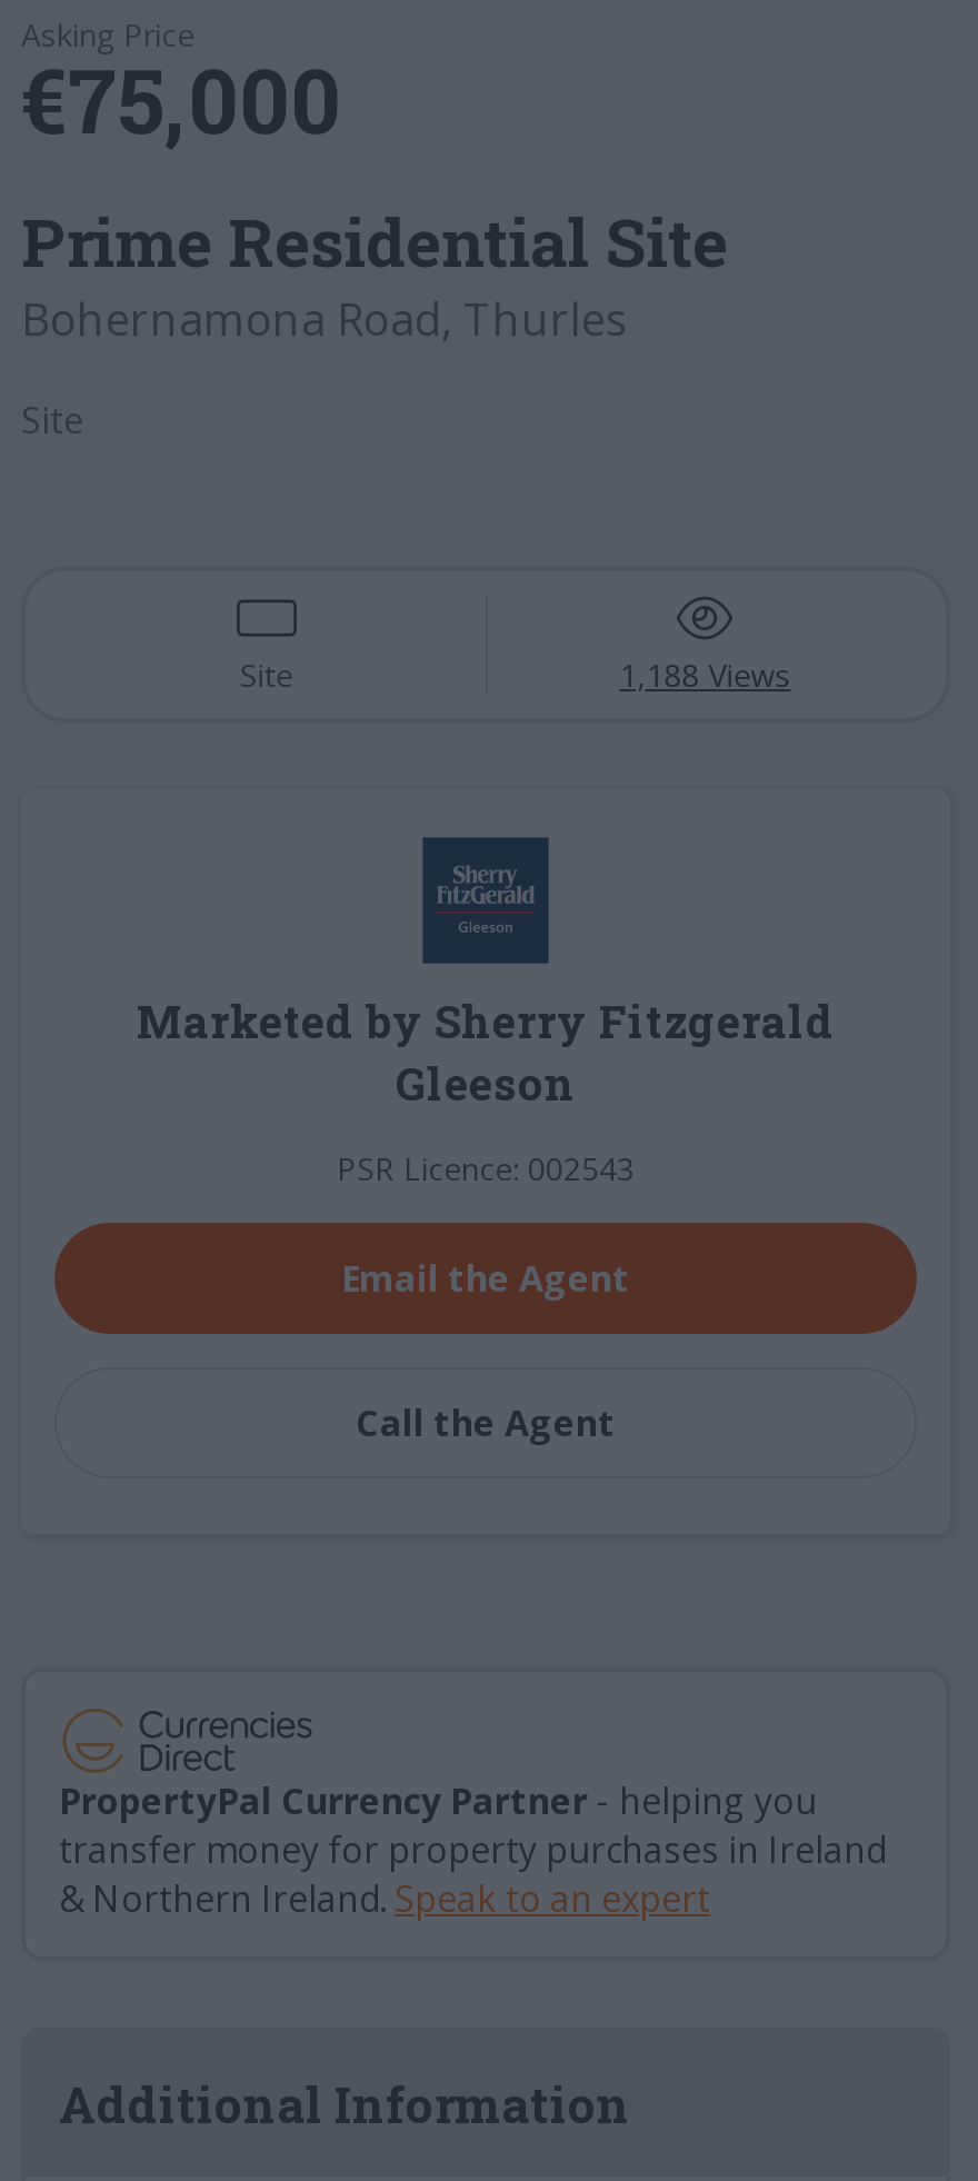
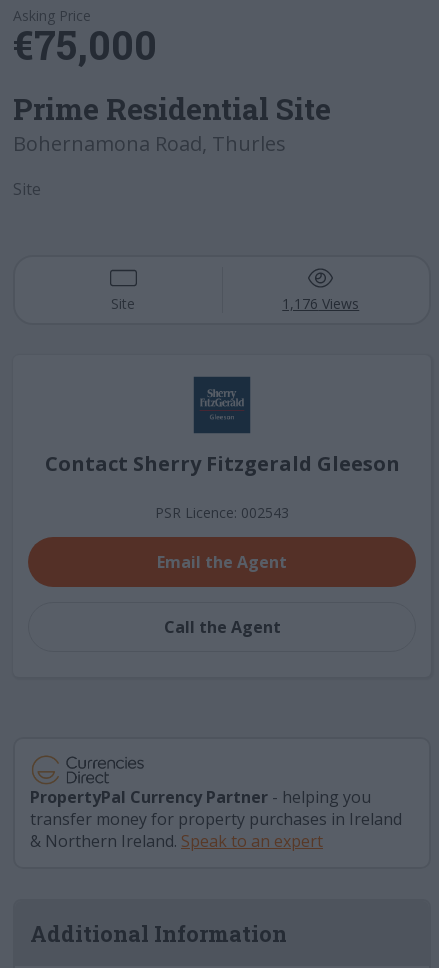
- 1,188 Views
+ 1,176 Views

- Marketed by Sherry Fitzgerald
- Gleeson
+ Contact Sherry Fitzgerald Gleeson
